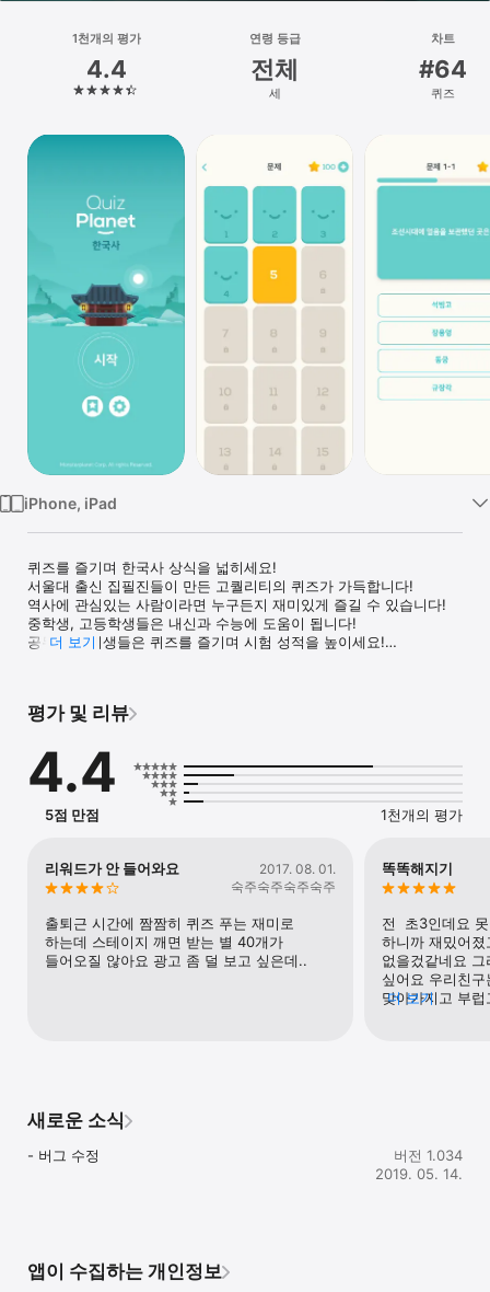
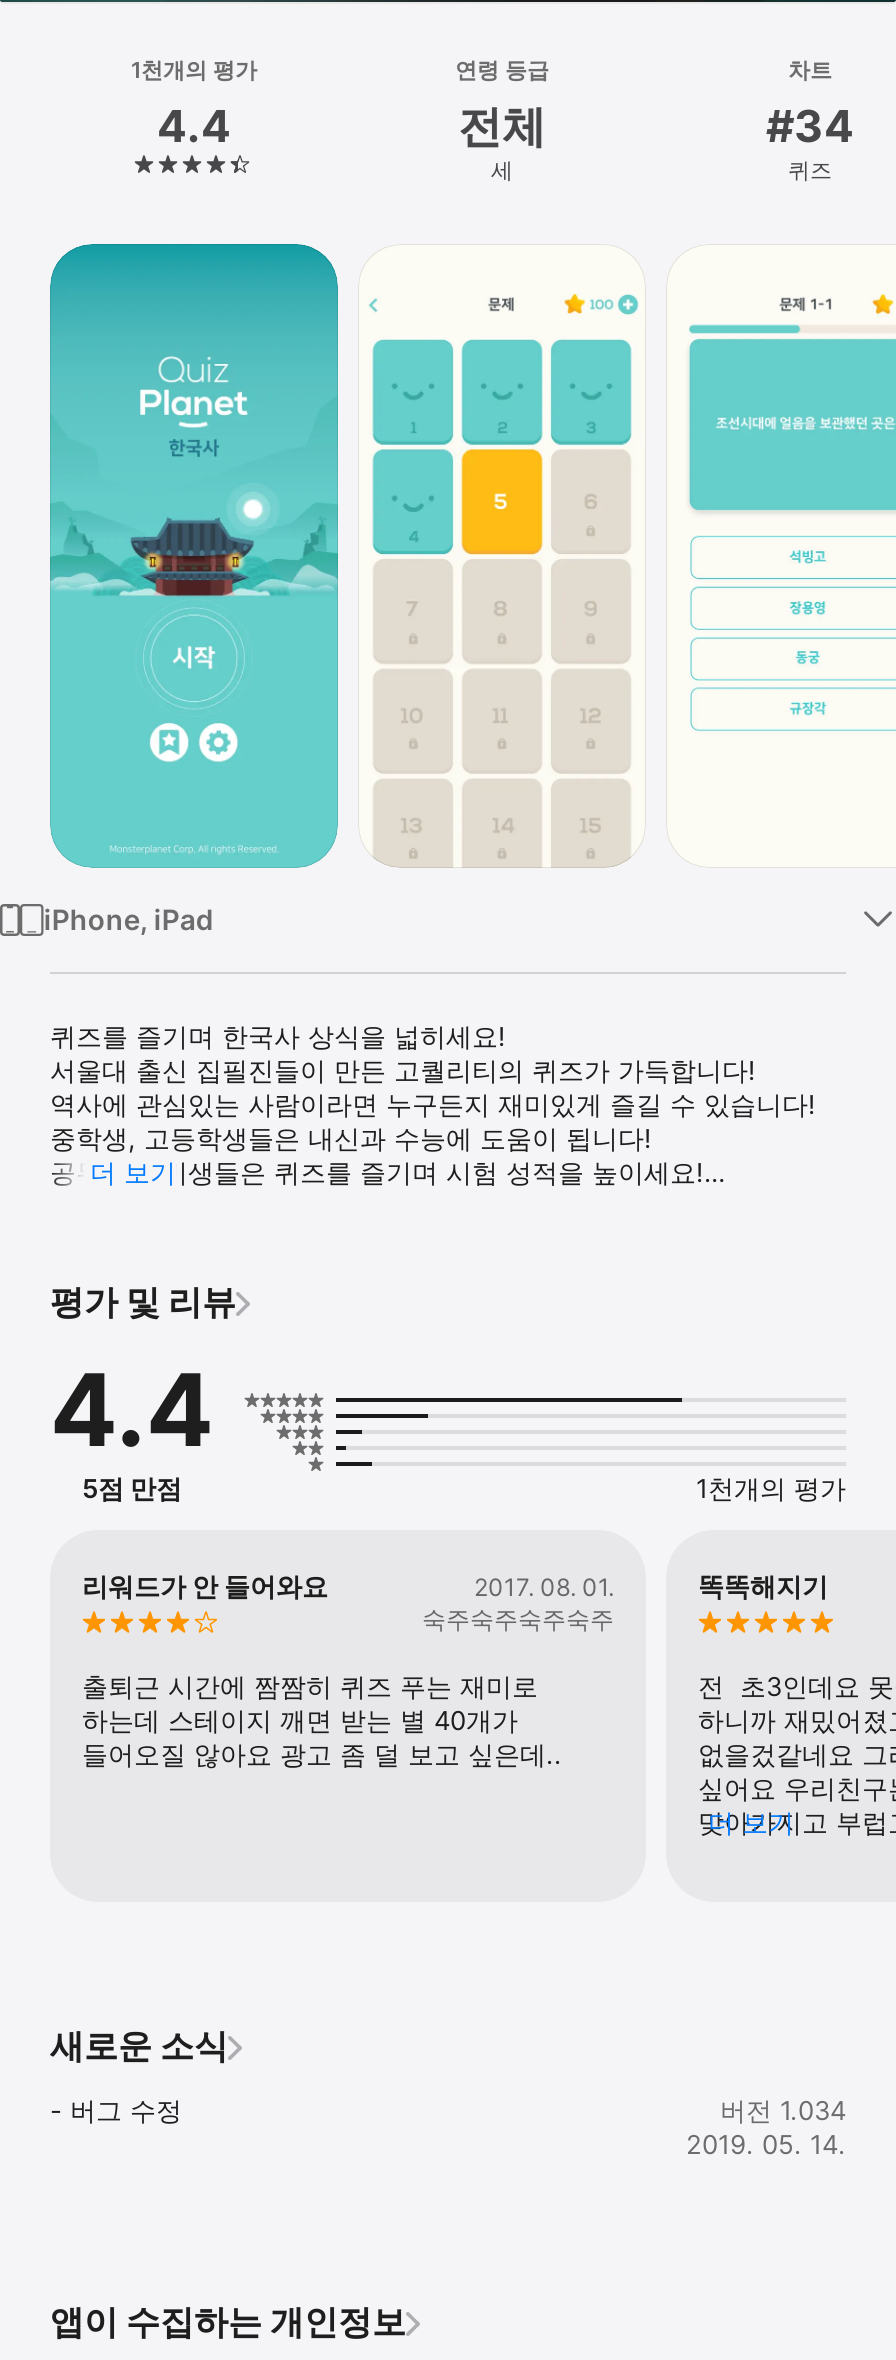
- #64
+ #34
